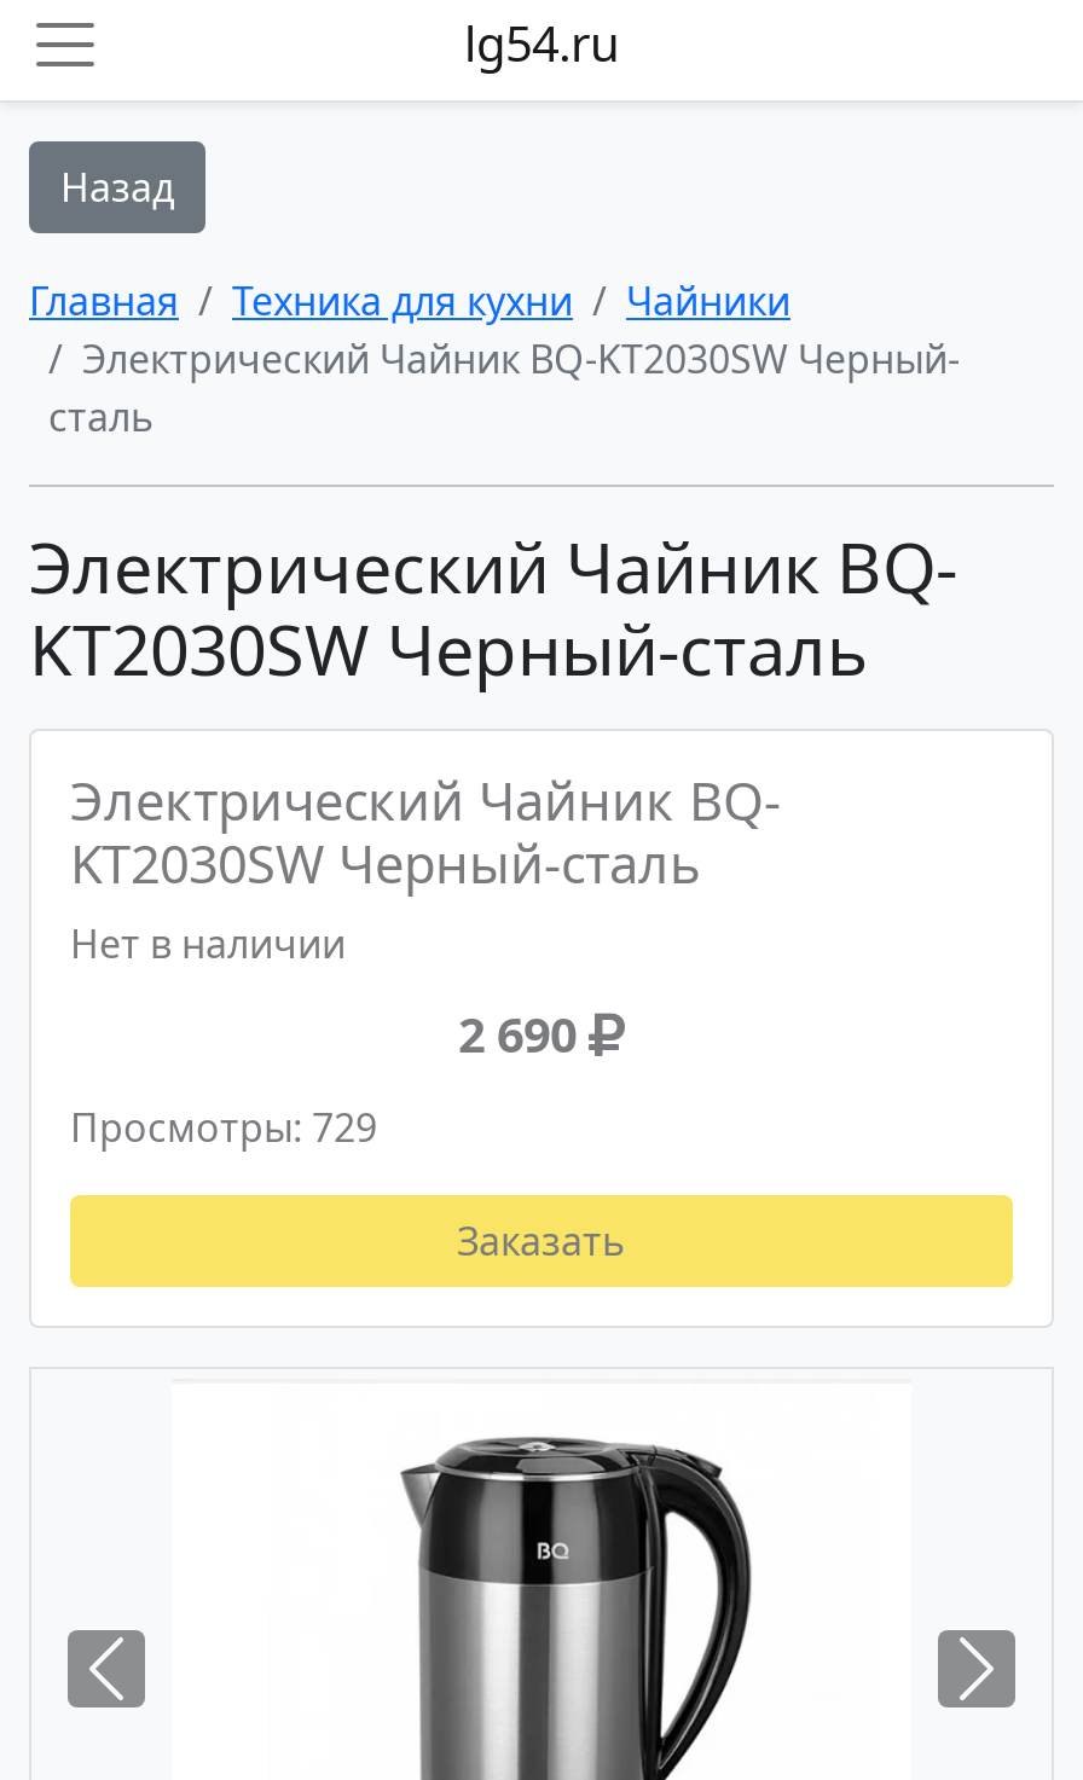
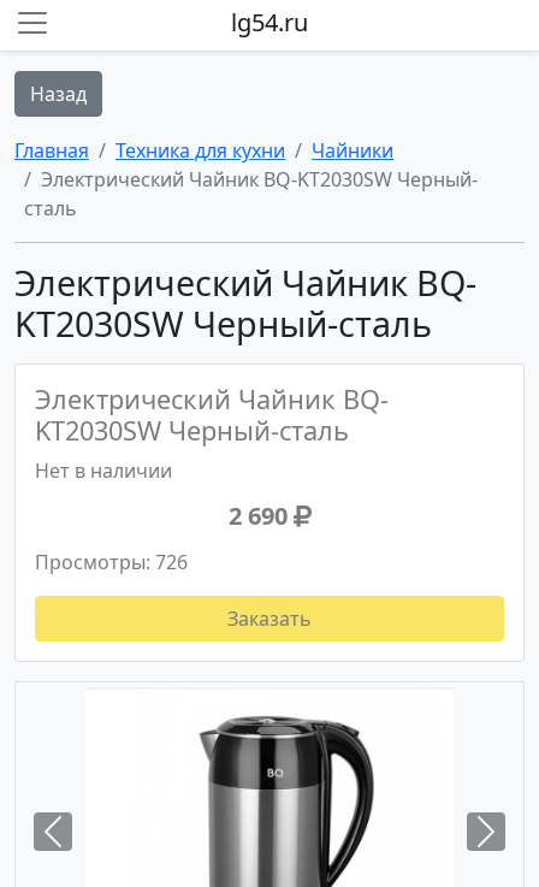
- Просмотры: 729
+ Просмотры: 726
